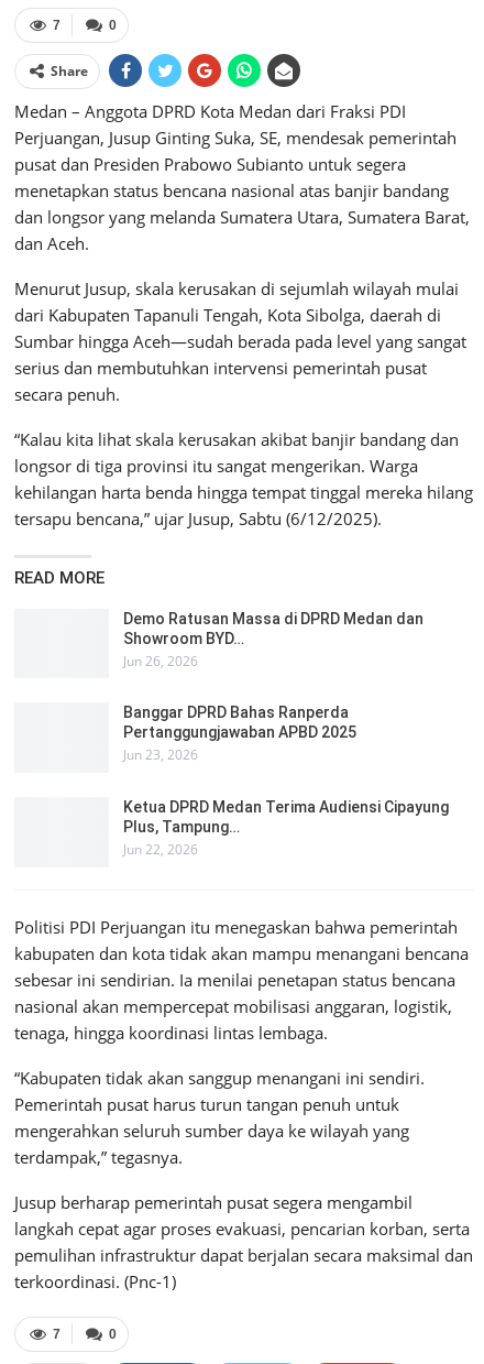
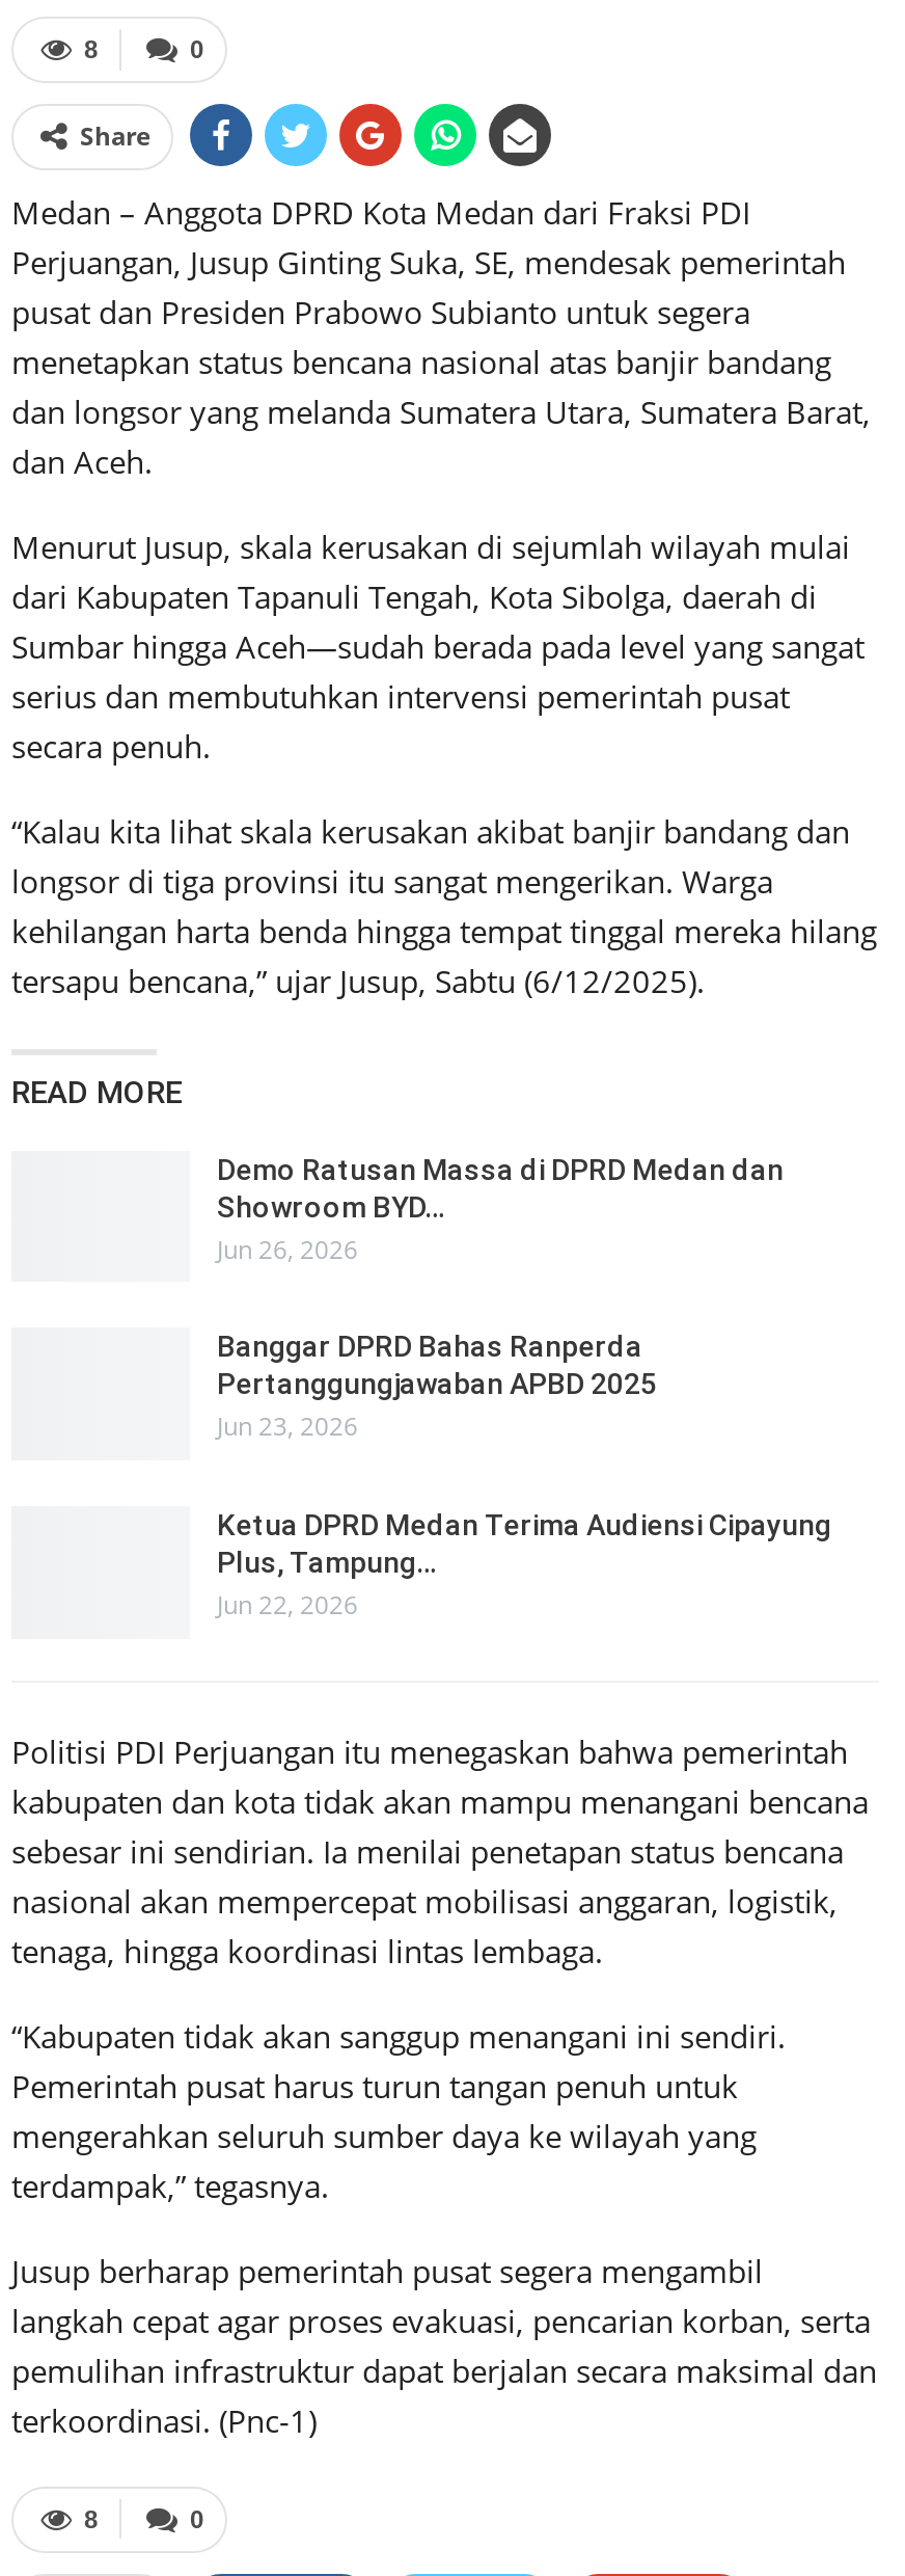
- 7
+ 8

- 7
+ 8
